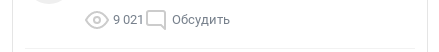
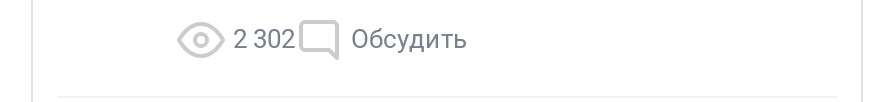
- 9 021 Обсудить
+ 2 302 Обсудить
